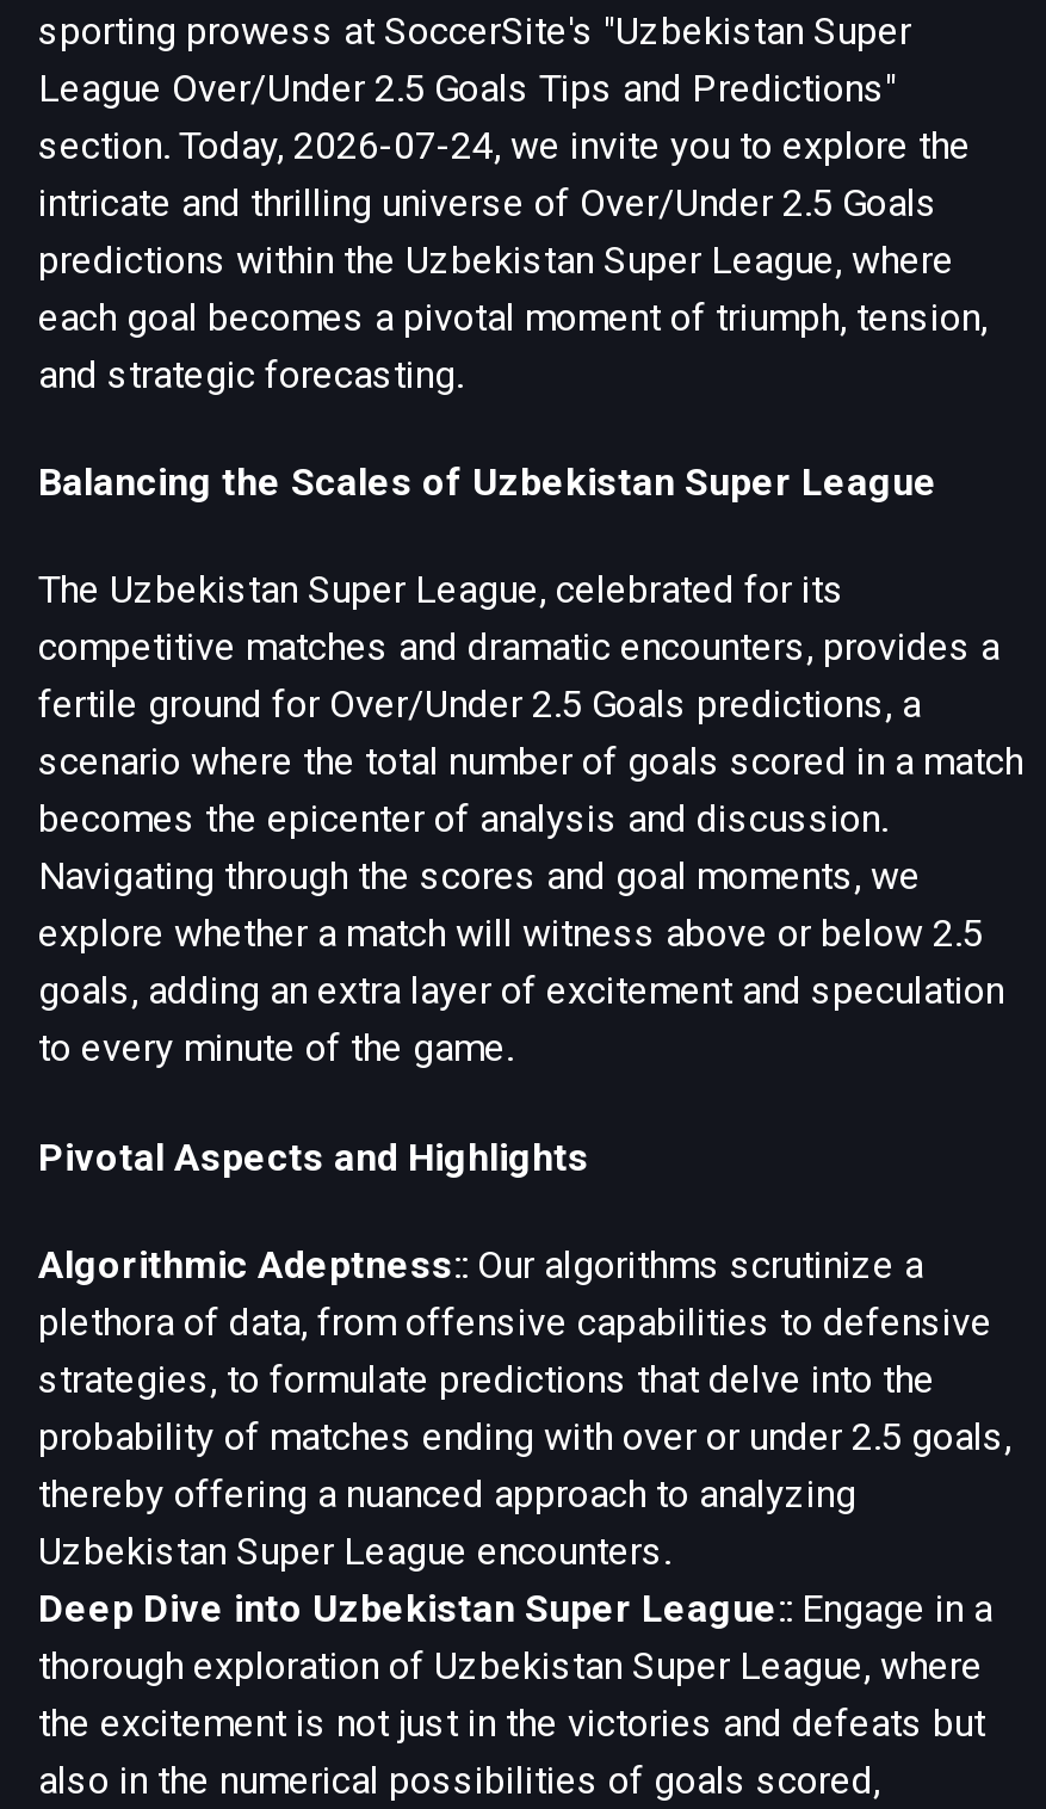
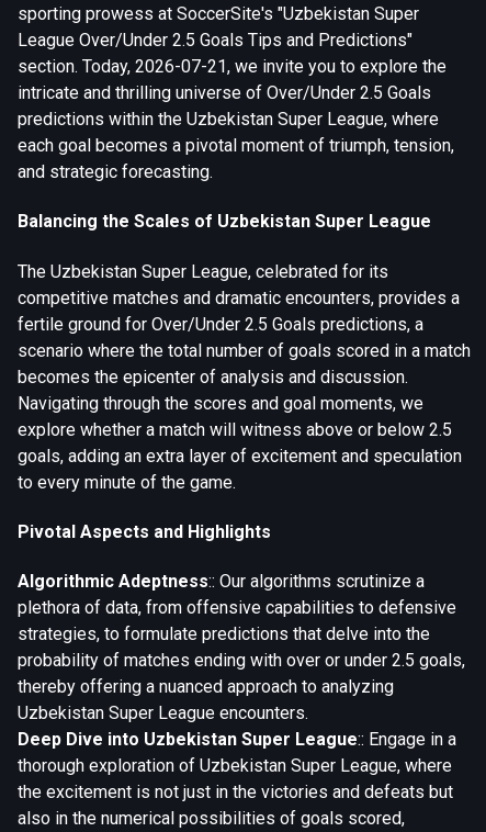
- section. Today, 2026-07-24, we invite you to explore the
+ section. Today, 2026-07-21, we invite you to explore the
